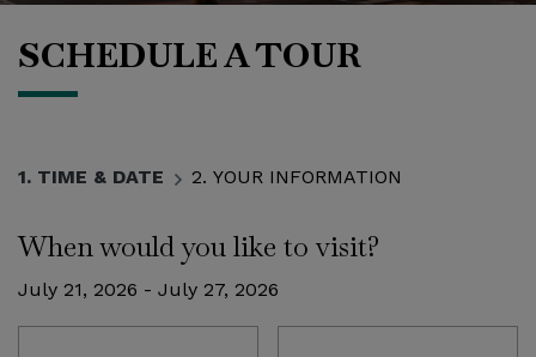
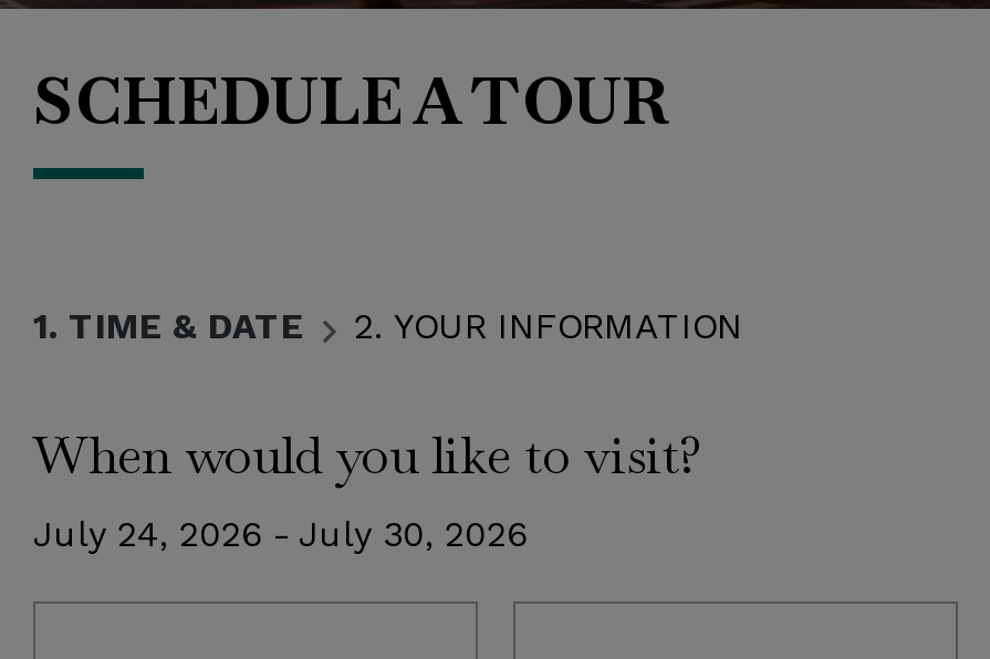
- July 21, 2026 - July 27, 2026
+ July 24, 2026 - July 30, 2026
